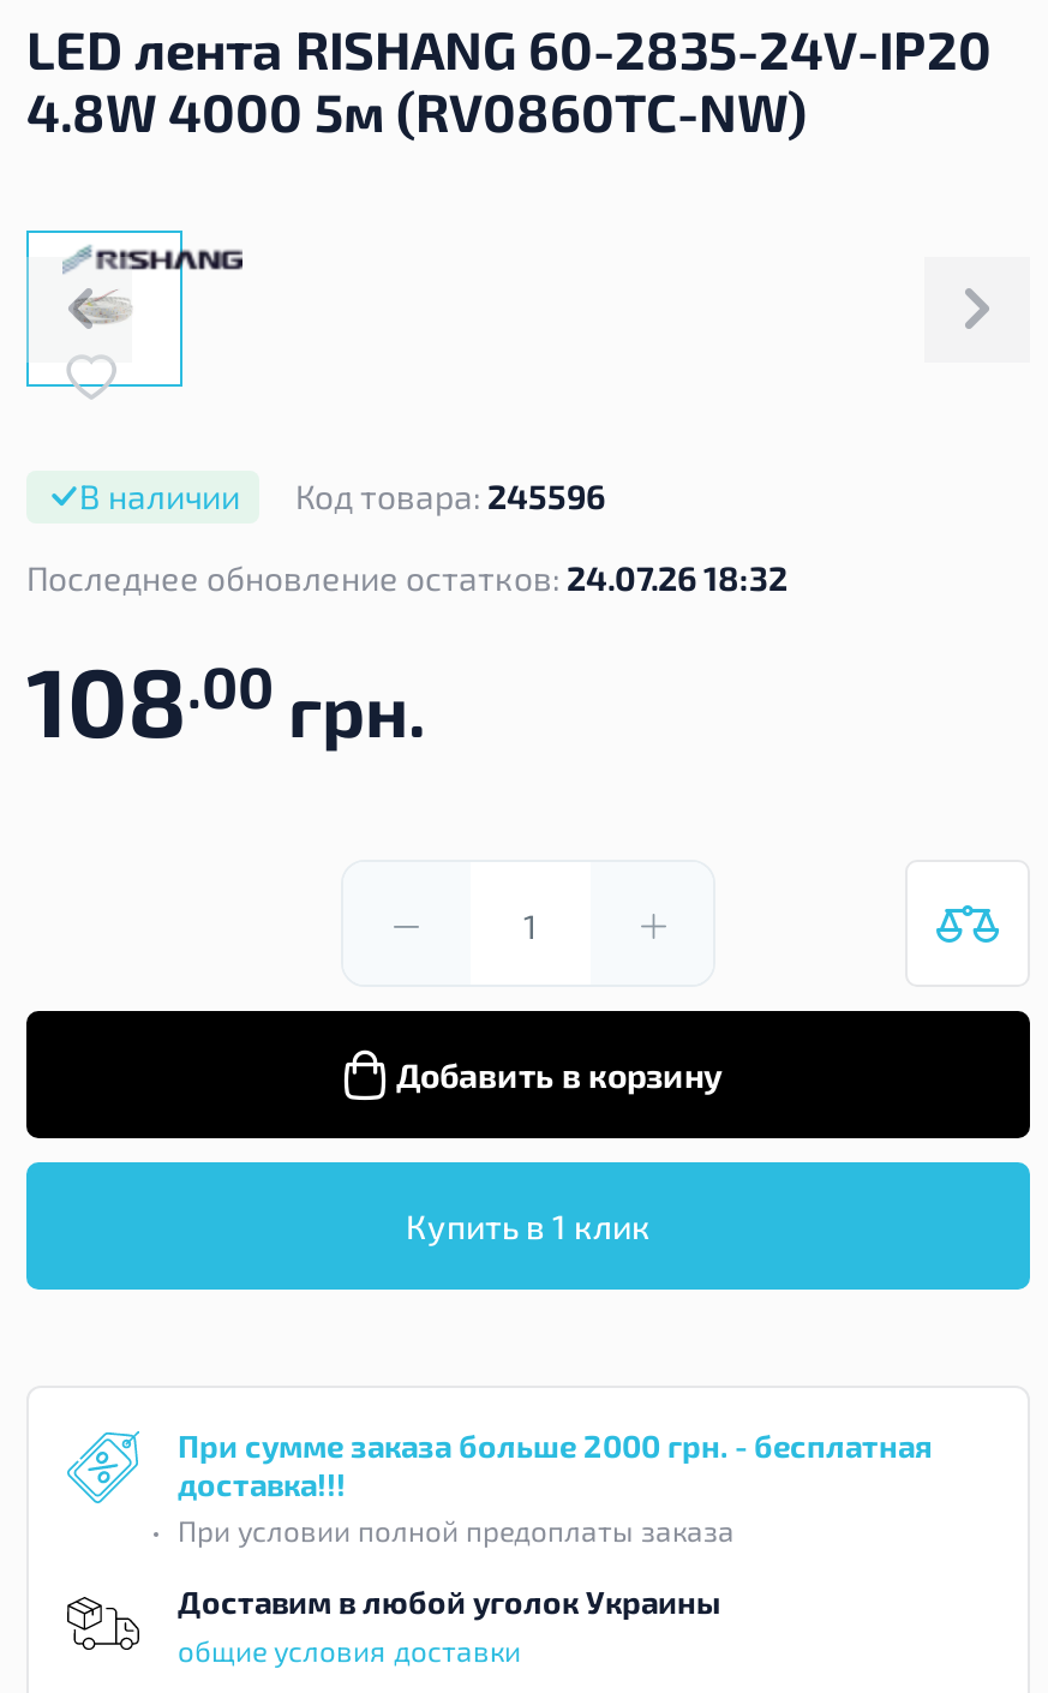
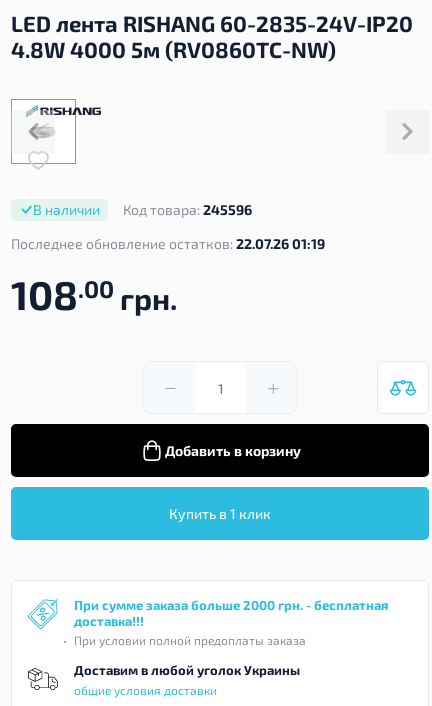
- Последнее обновление остатков: 24.07.26 18:32
+ Последнее обновление остатков: 22.07.26 01:19
